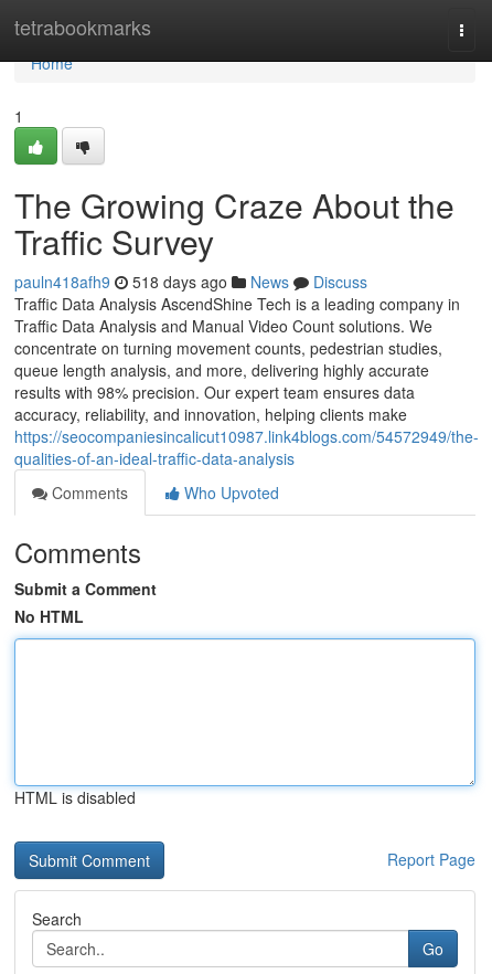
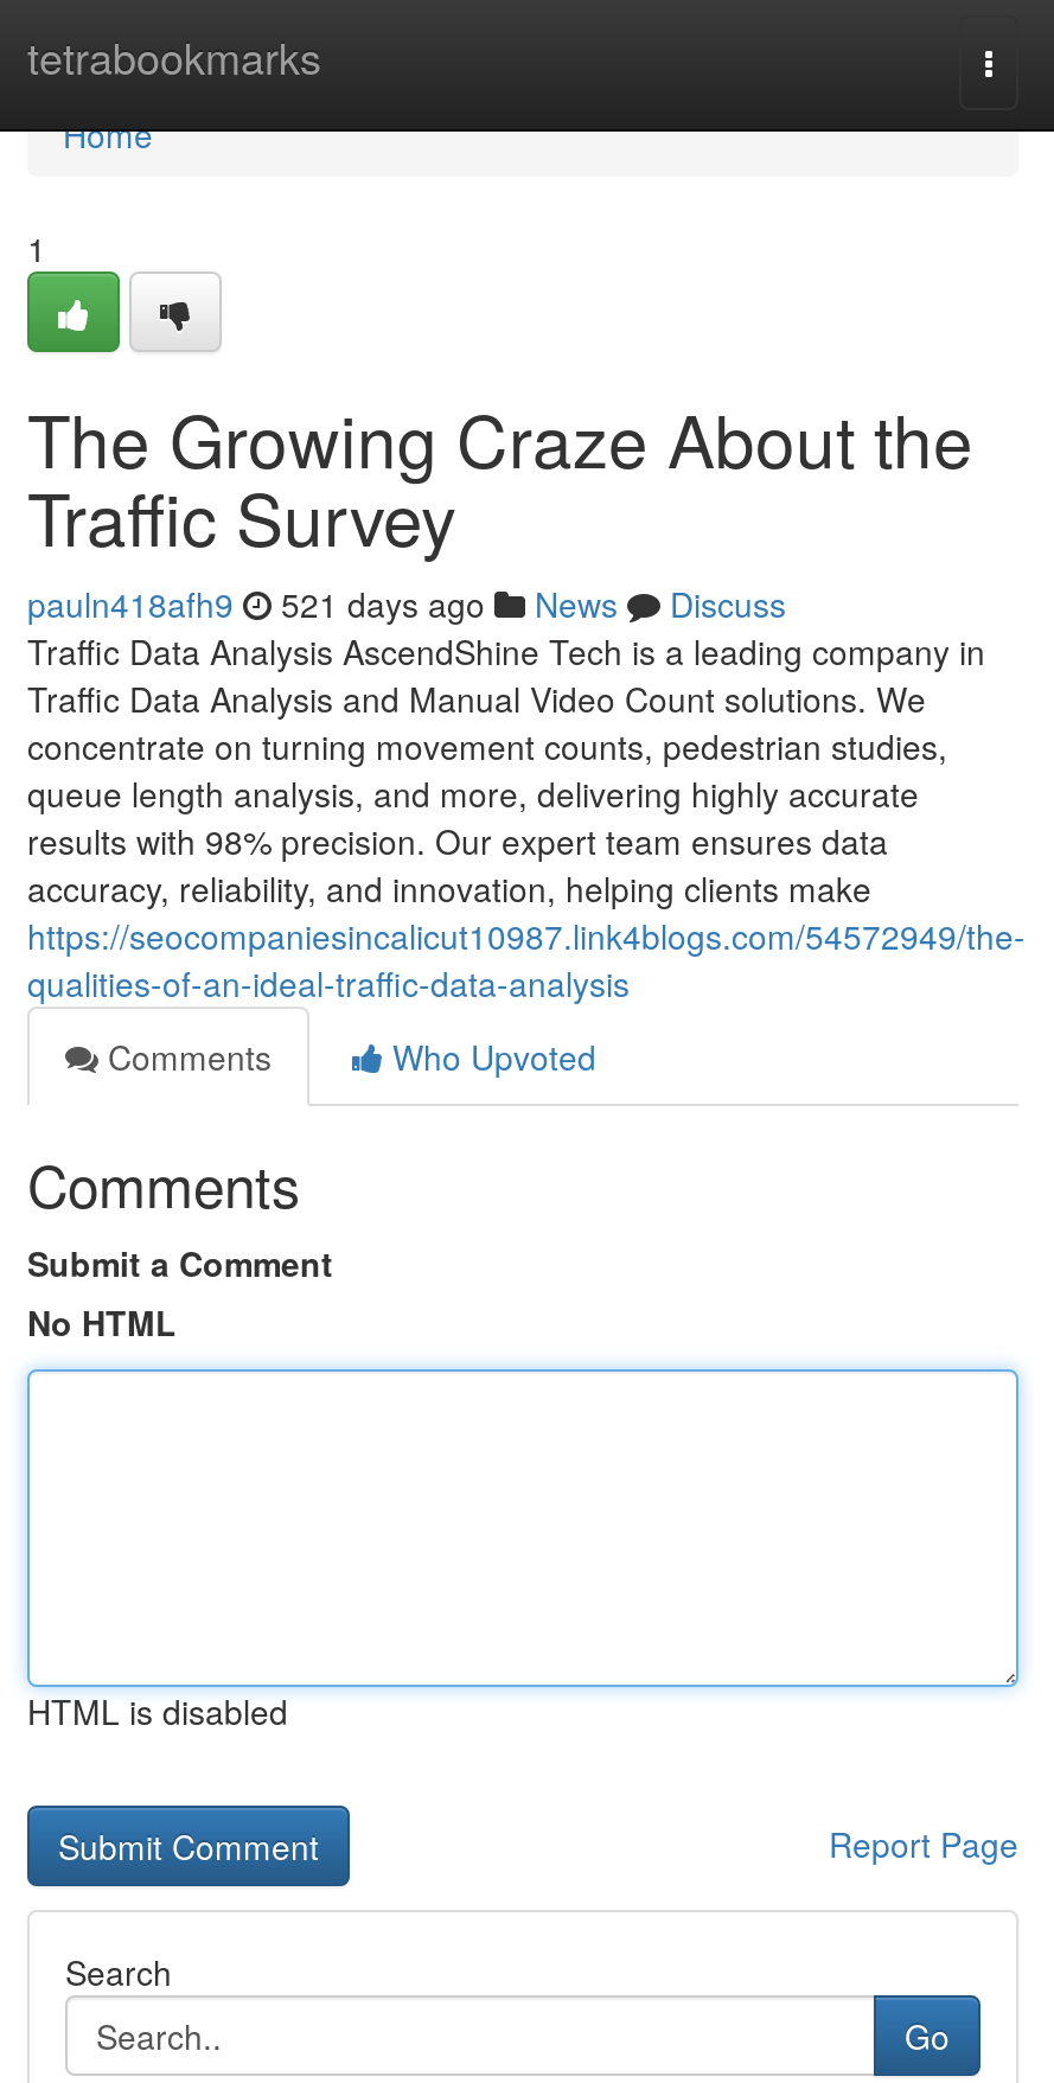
- pauln418afh9 518 days ago News Discuss
+ pauln418afh9 521 days ago News Discuss
